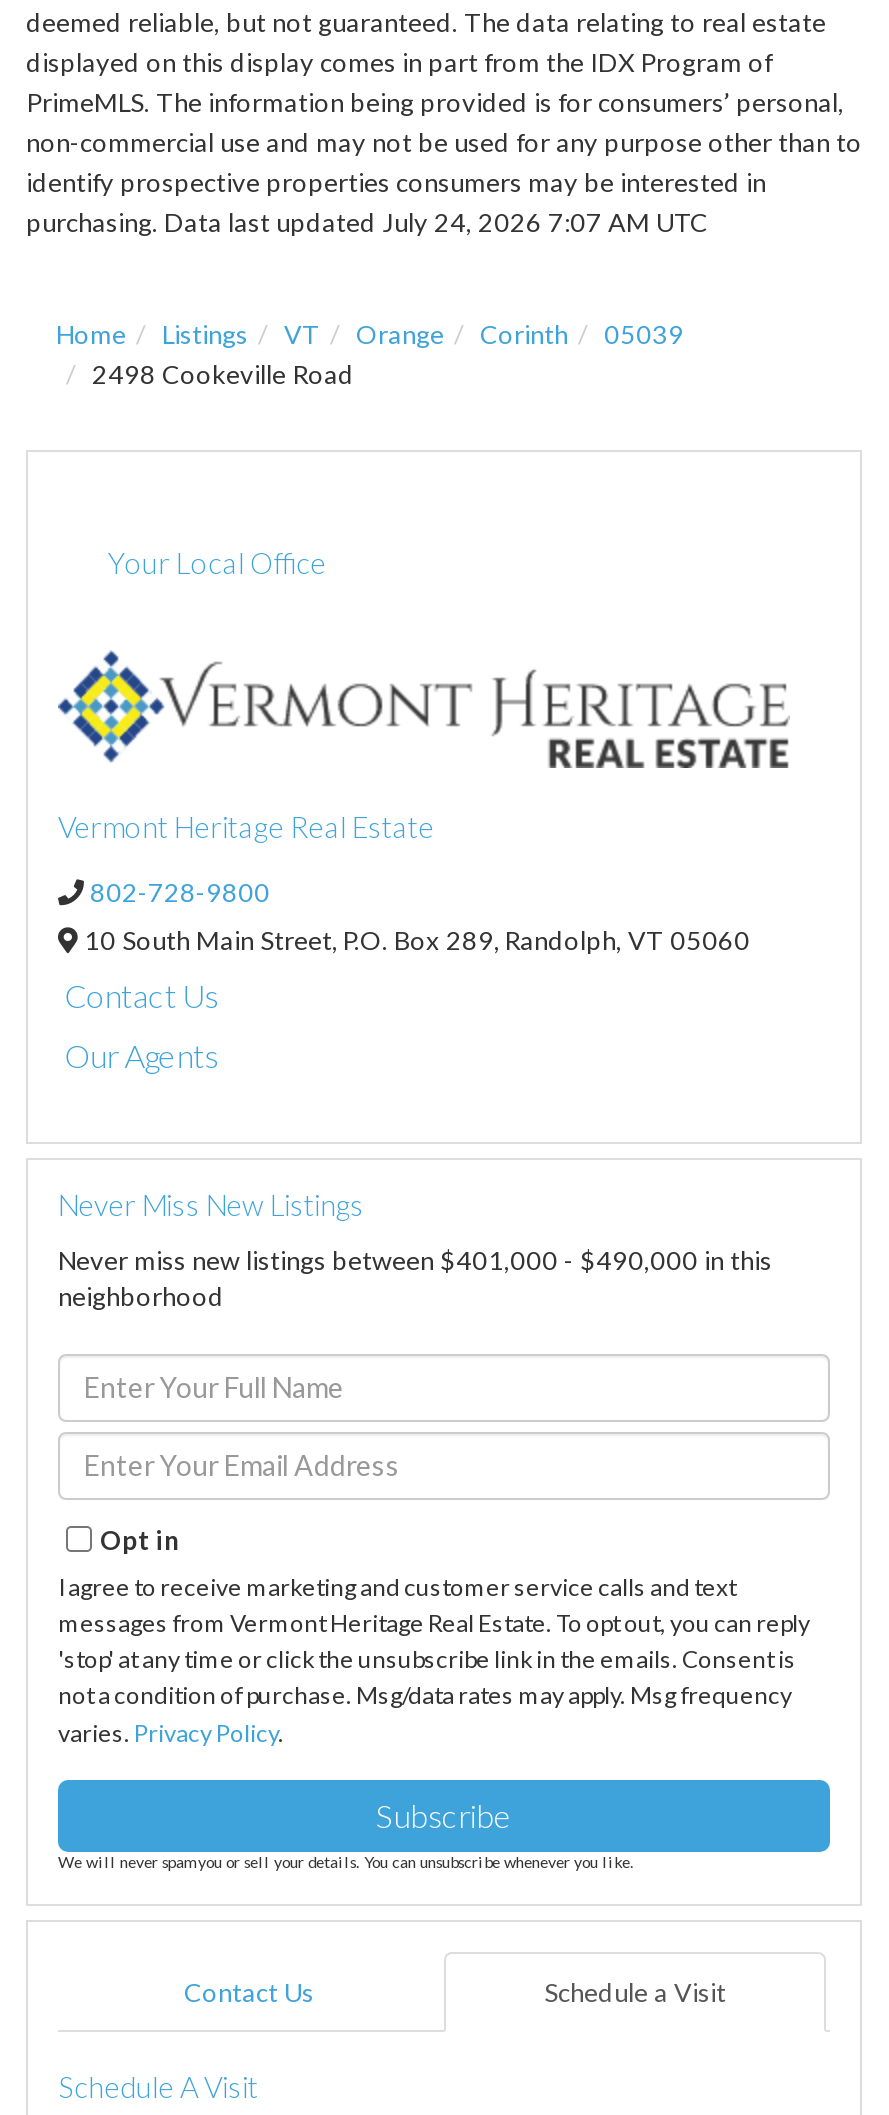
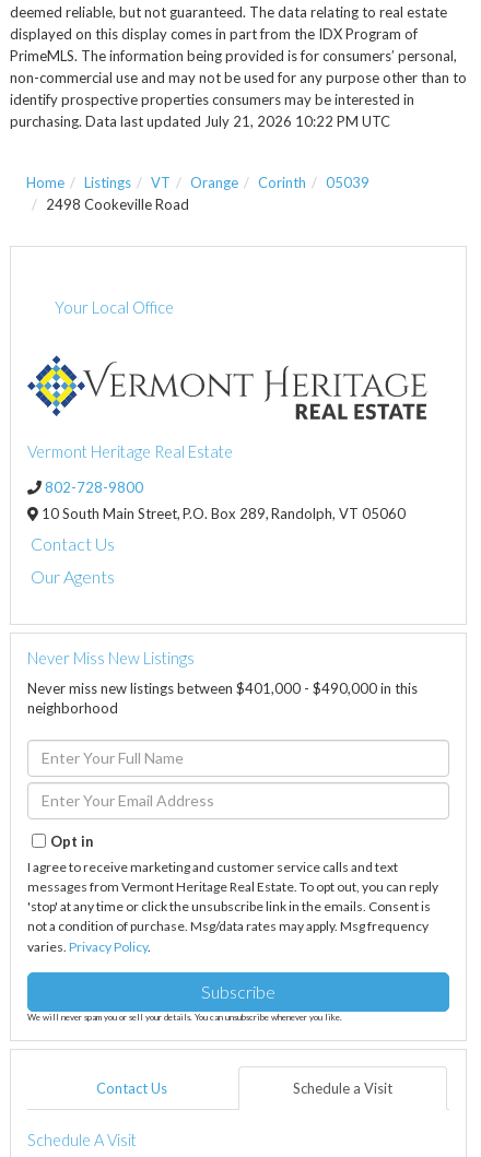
- purchasing. Data last updated July 24, 2026 7:07 AM UTC
+ purchasing. Data last updated July 21, 2026 10:22 PM UTC
